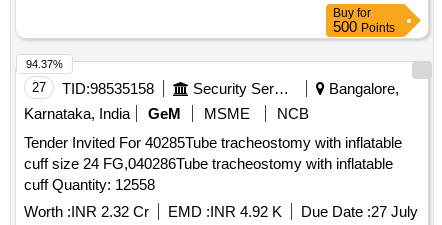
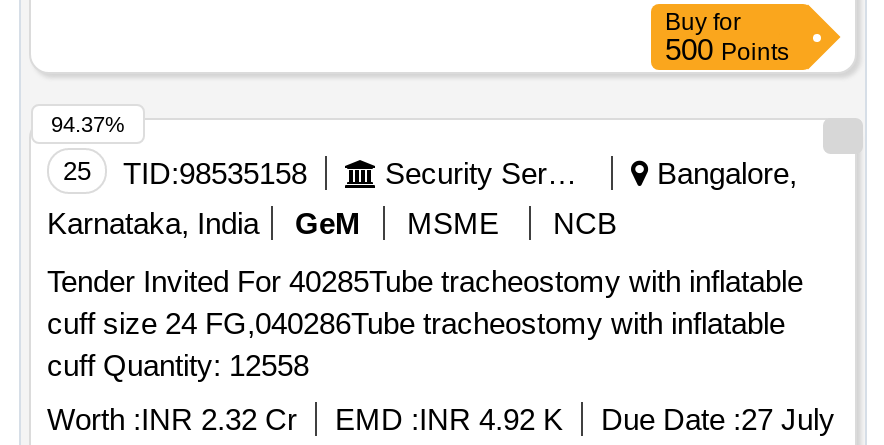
- 27 TID:98535158
+ 25 TID:98535158
